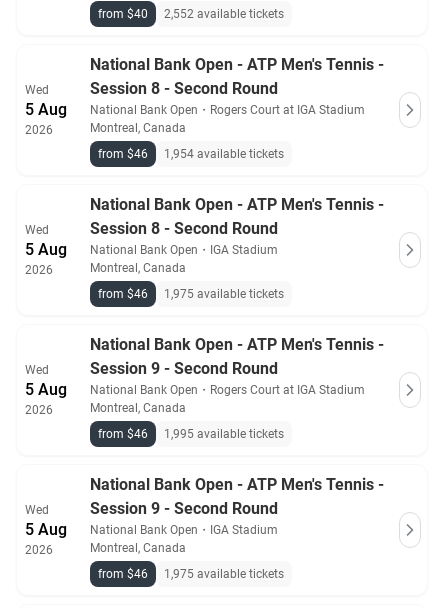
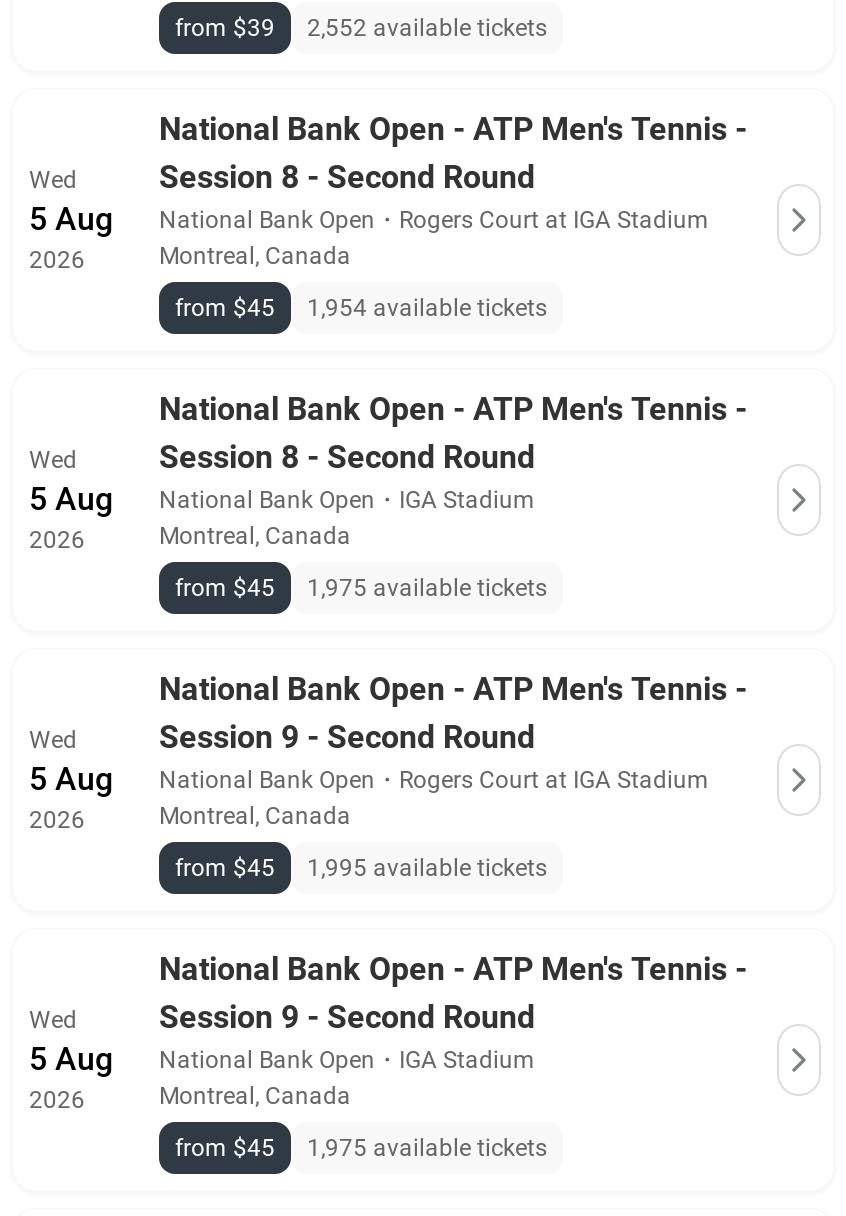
- from $40 2,552 available tickets
+ from $39 2,552 available tickets

- from $46 1,954 available tickets
+ from $45 1,954 available tickets

- from $46 1,975 available tickets
+ from $45 1,975 available tickets

- from $46 1,995 available tickets
+ from $45 1,995 available tickets

- from $46 1,975 available tickets
+ from $45 1,975 available tickets
